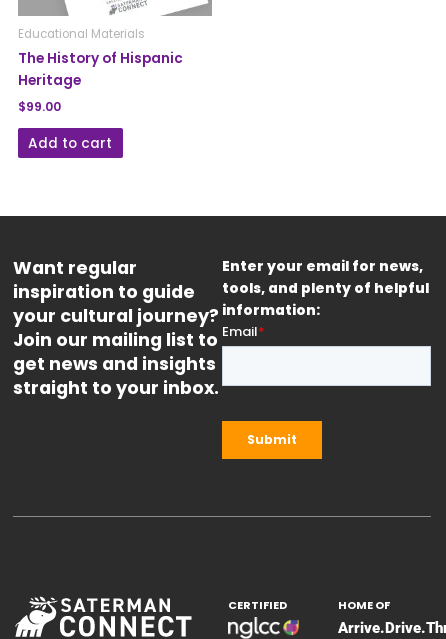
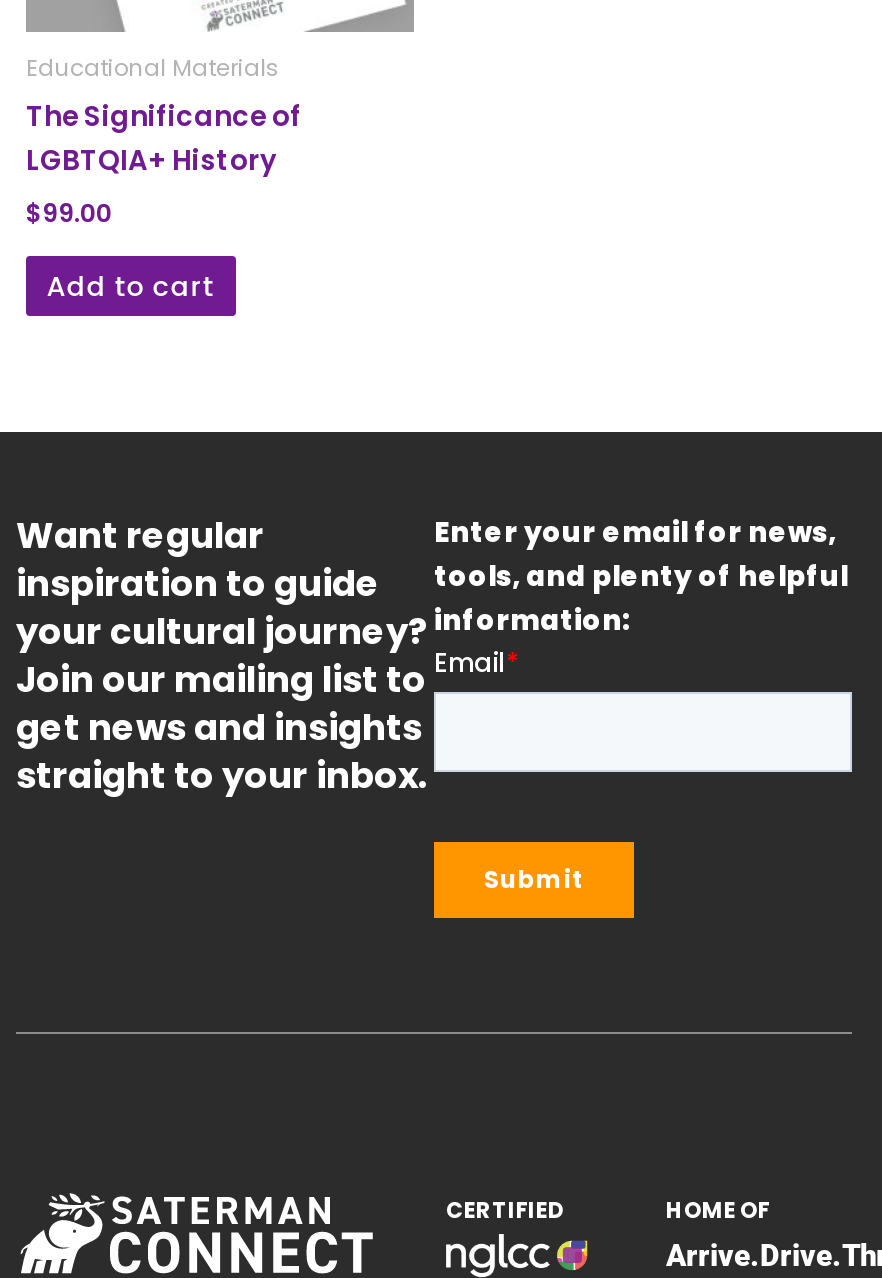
- The History of Hispanic
- Heritage
+ The Significance of
+ LGBTQIA+ History
